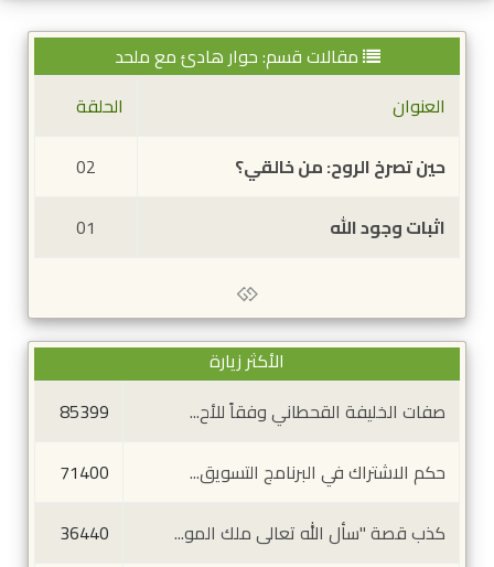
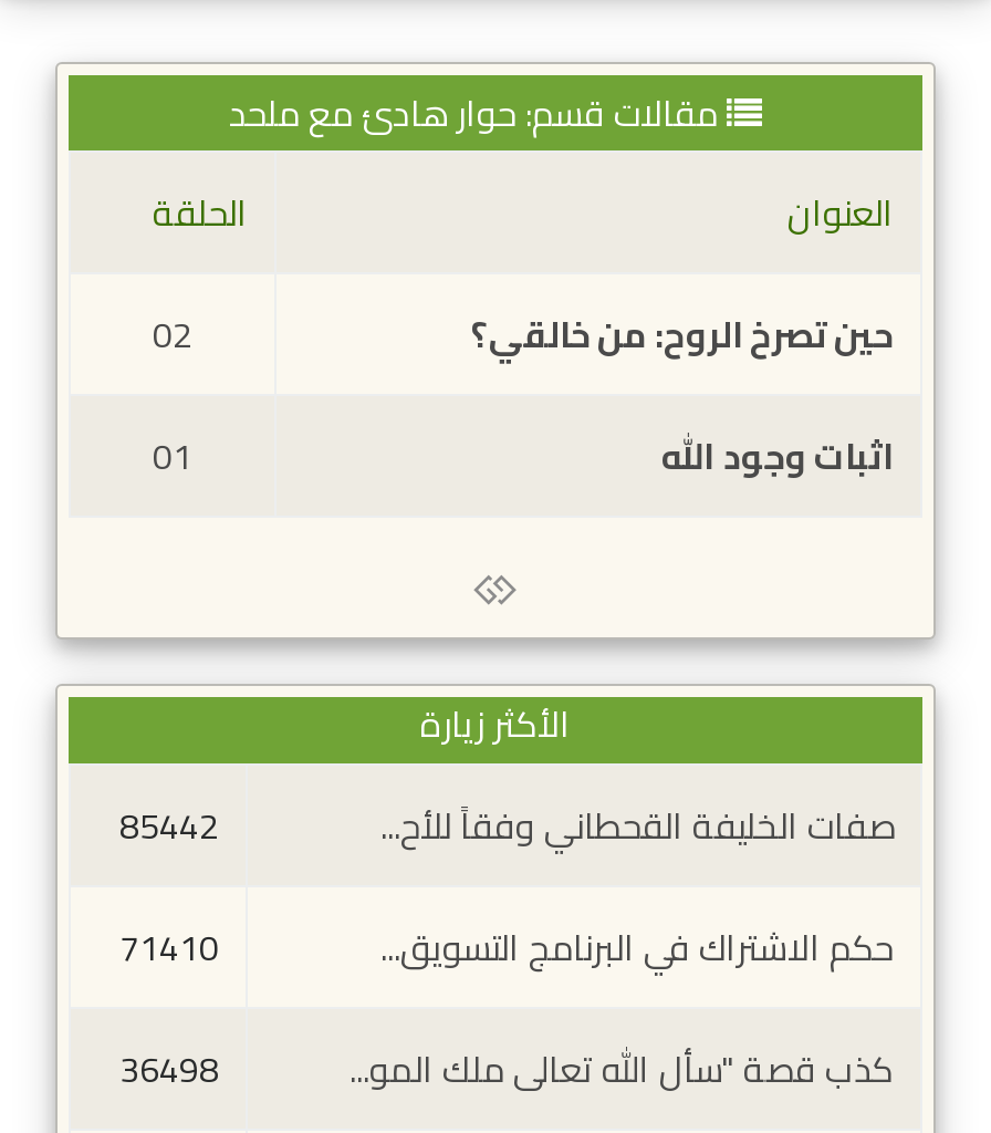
- 85399
+ 85442

- 71400
+ 71410

- كذب قصة "سأل الله تعالى ملك المو... 36440
+ كذب قصة "سأل الله تعالى ملك المو... 36498
